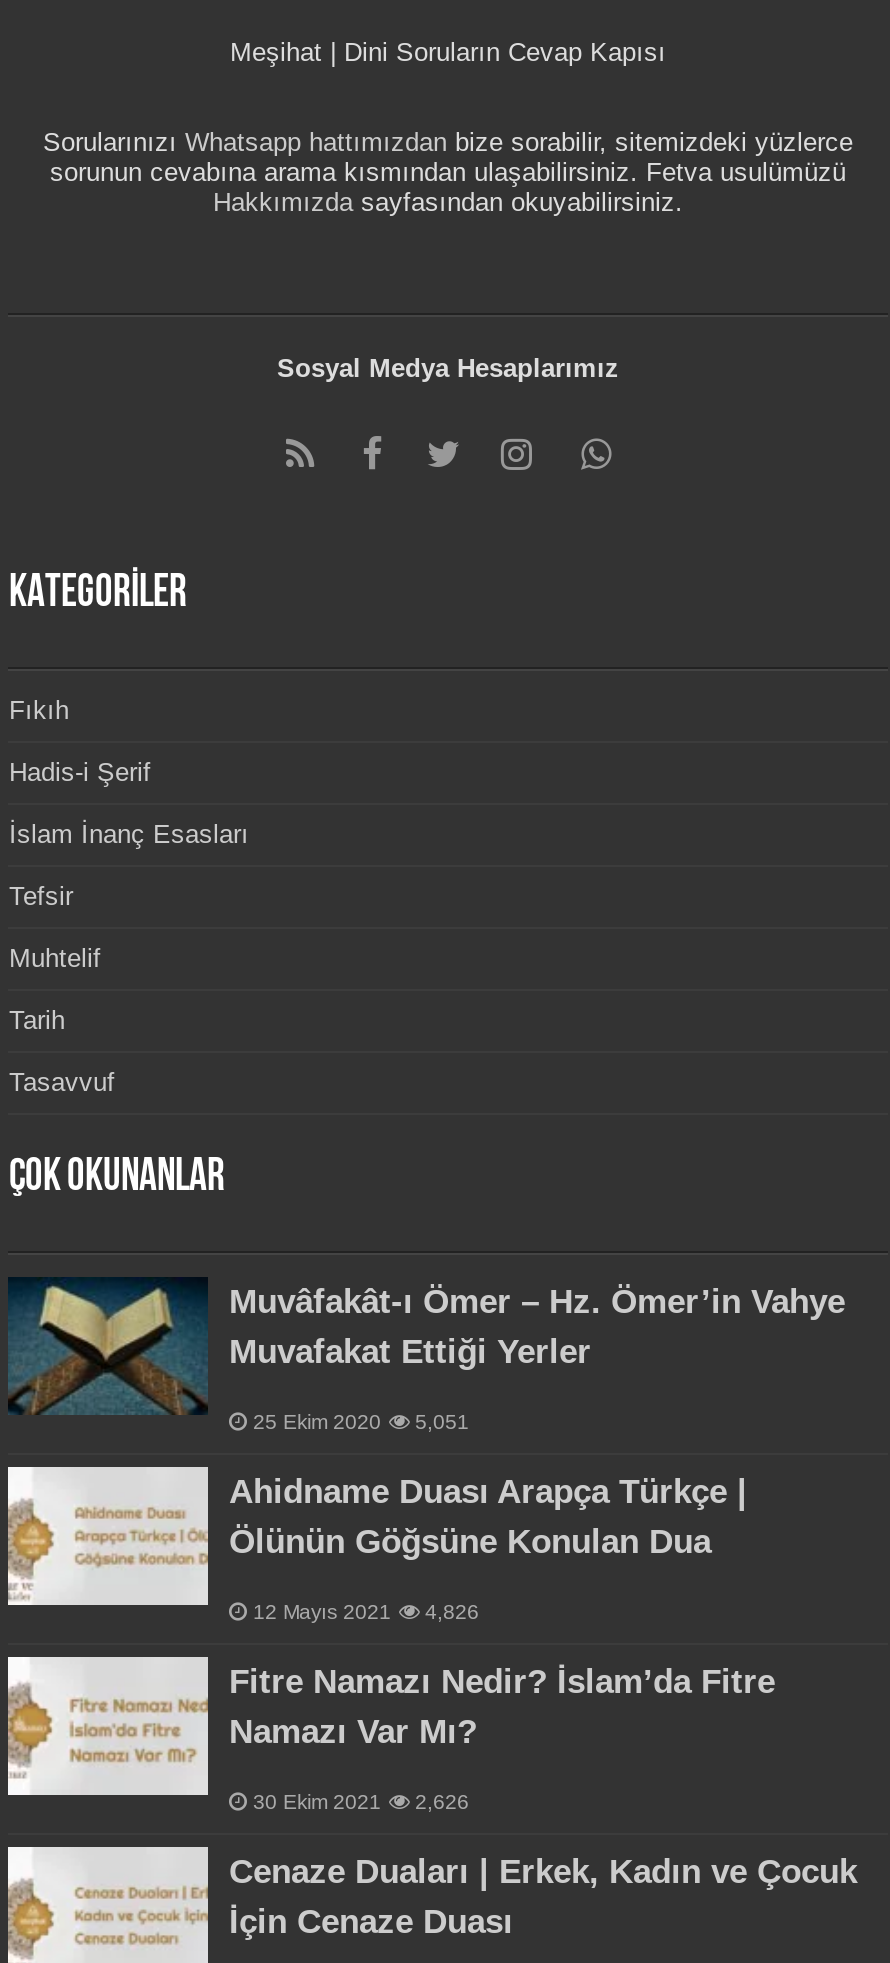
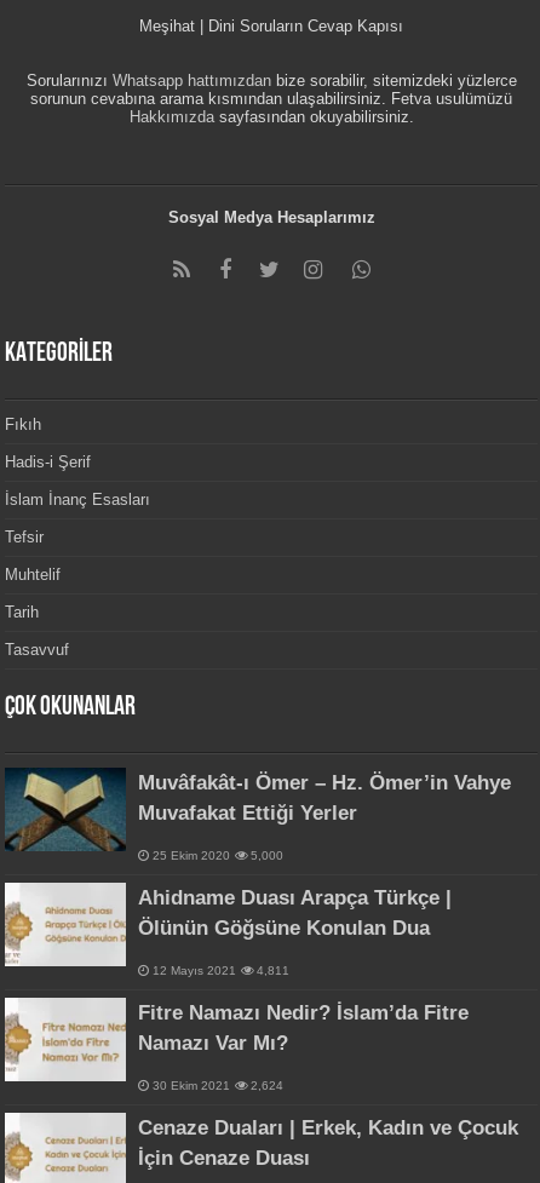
- 25 Ekim 2020 5,051
+ 25 Ekim 2020 5,000

- 12 Mayıs 2021 4,826
+ 12 Mayıs 2021 4,811

- 30 Ekim 2021 2,626
+ 30 Ekim 2021 2,624
